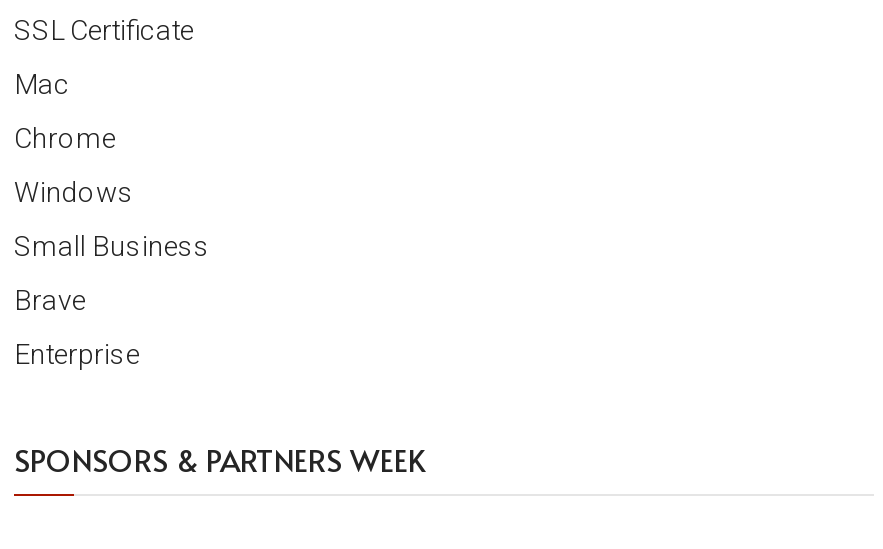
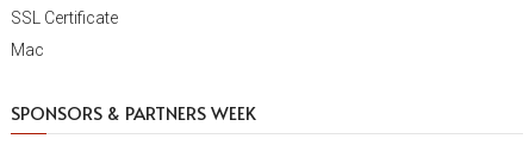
- Chrome
- Windows
- Small Business
- Brave
- Enterprise
